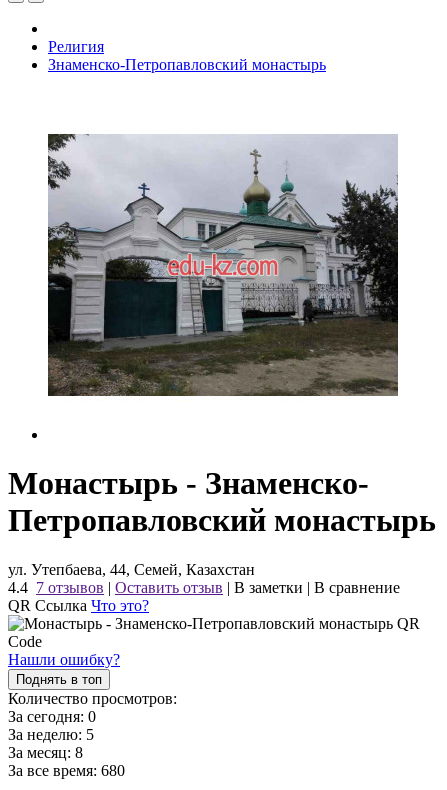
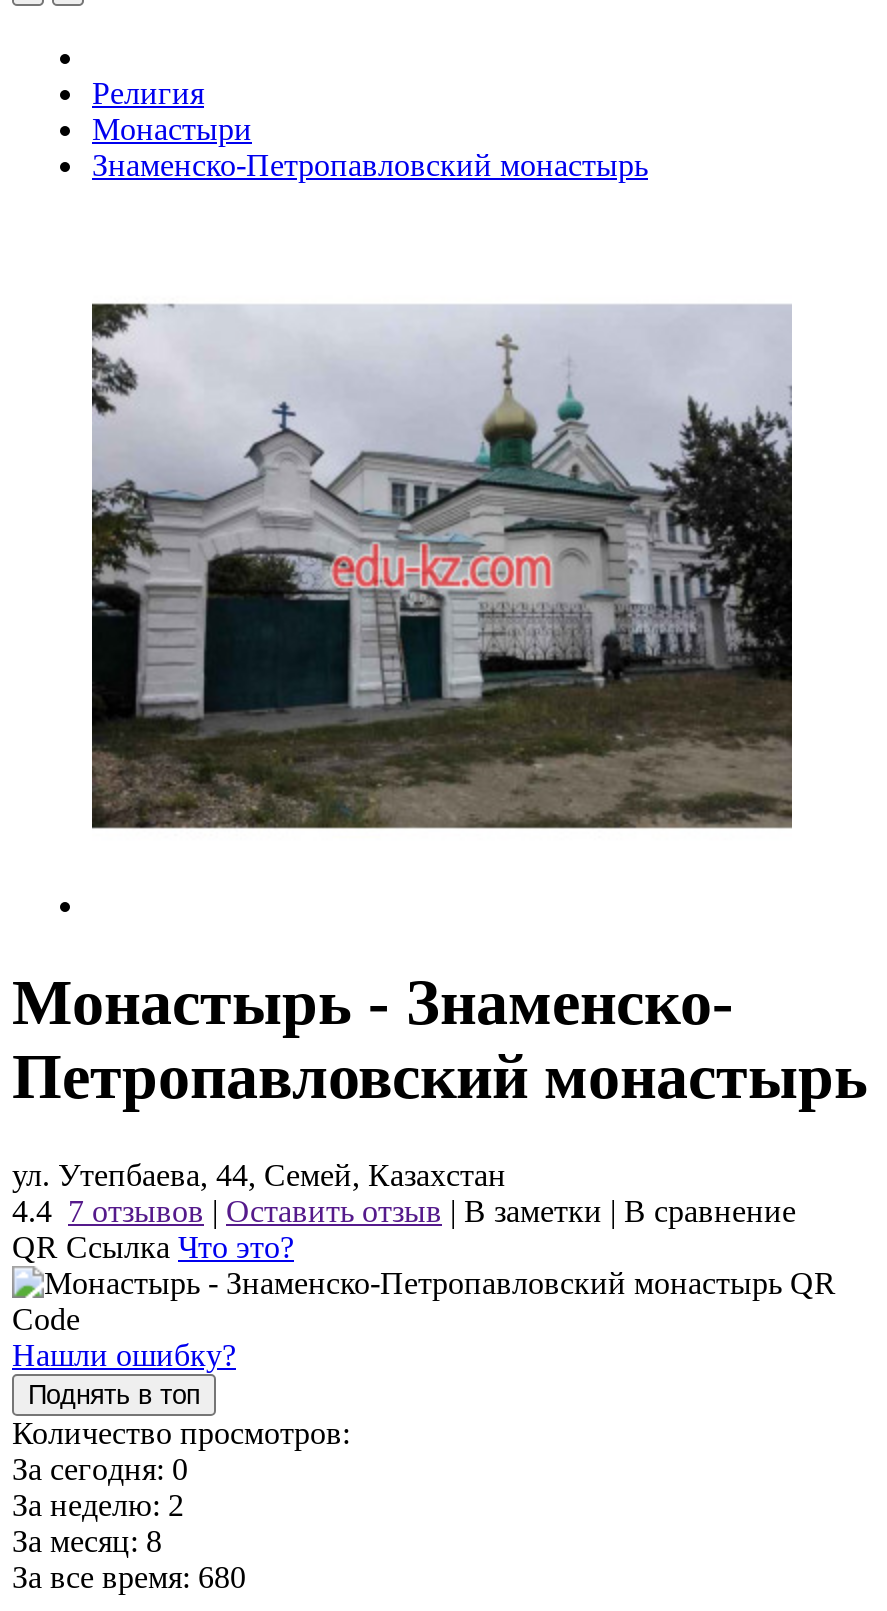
+ Монастыри

- За неделю: 5
+ За неделю: 2
